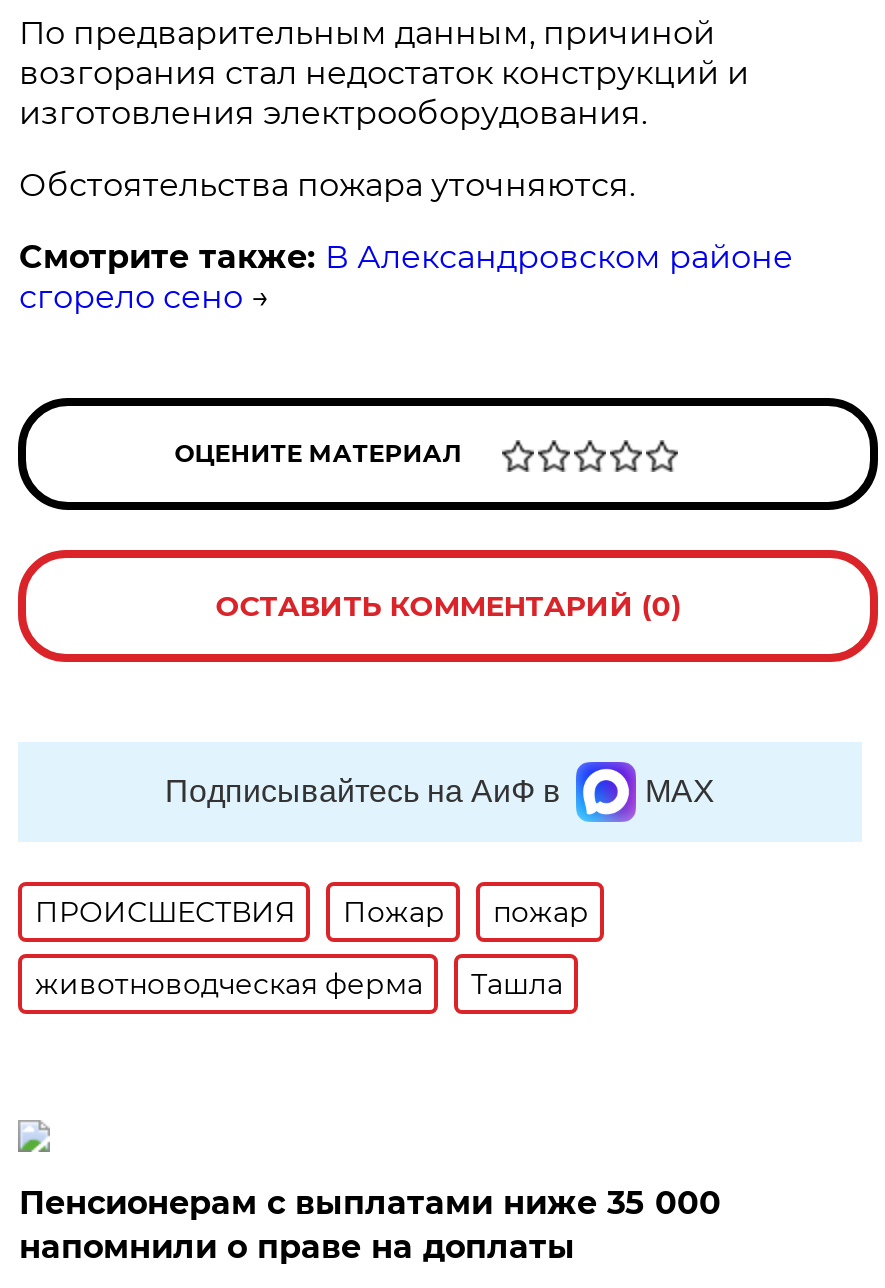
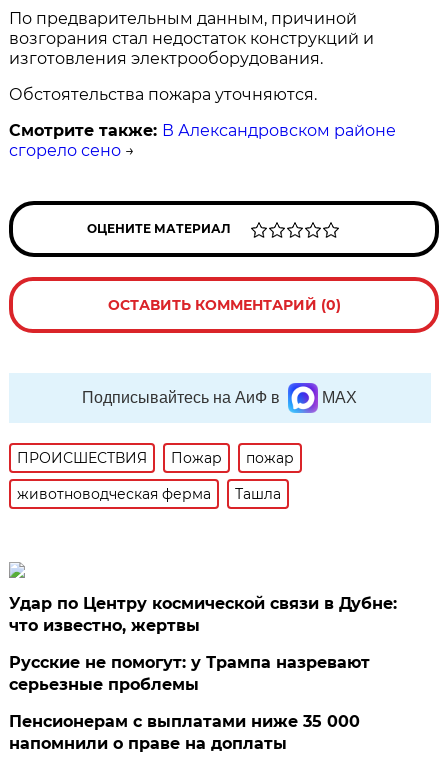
+ Удар по Центру космической связи в Дубне:
+ что известно, жертвы
+ Русские не помогут: у Трампа назревают
+ серьезные проблемы
